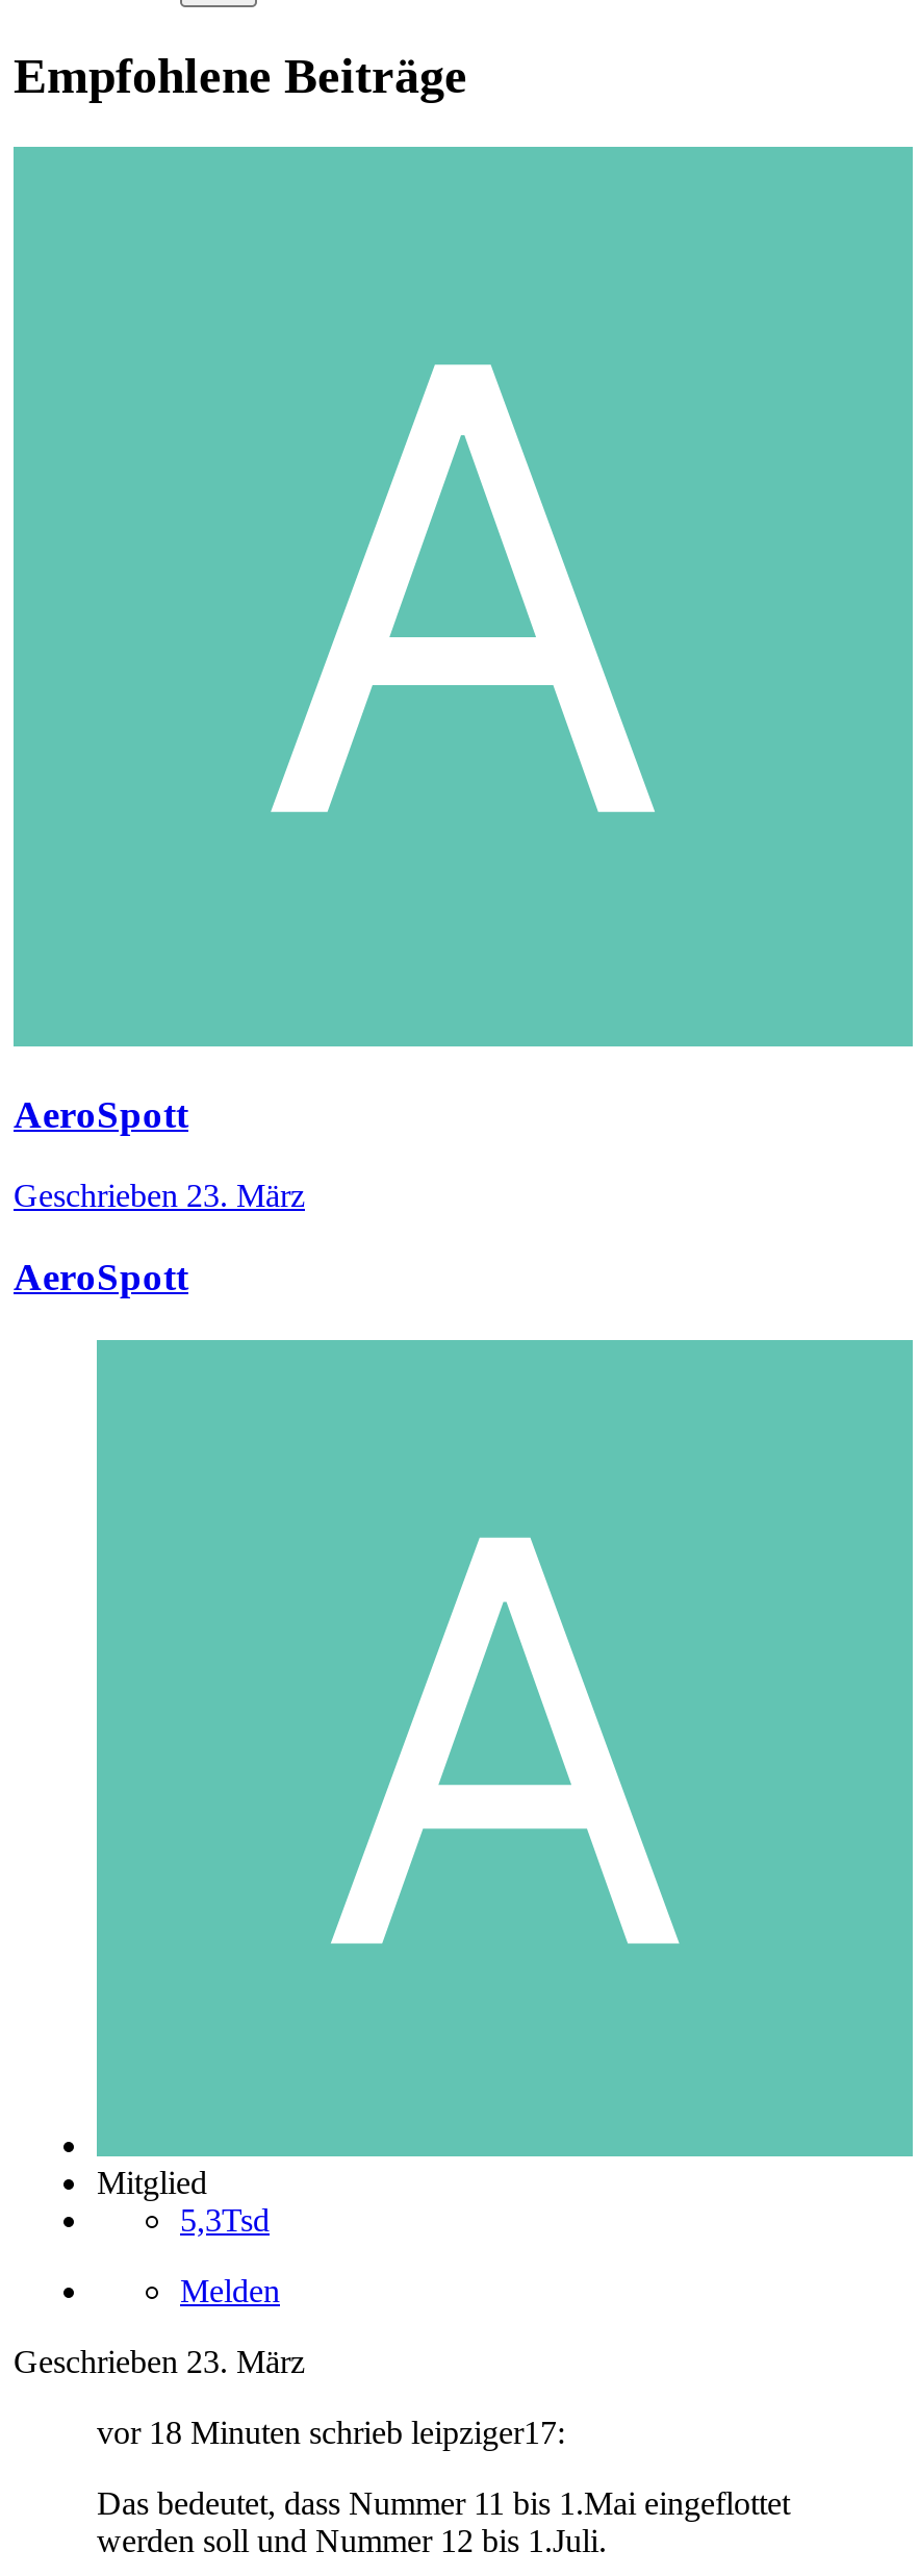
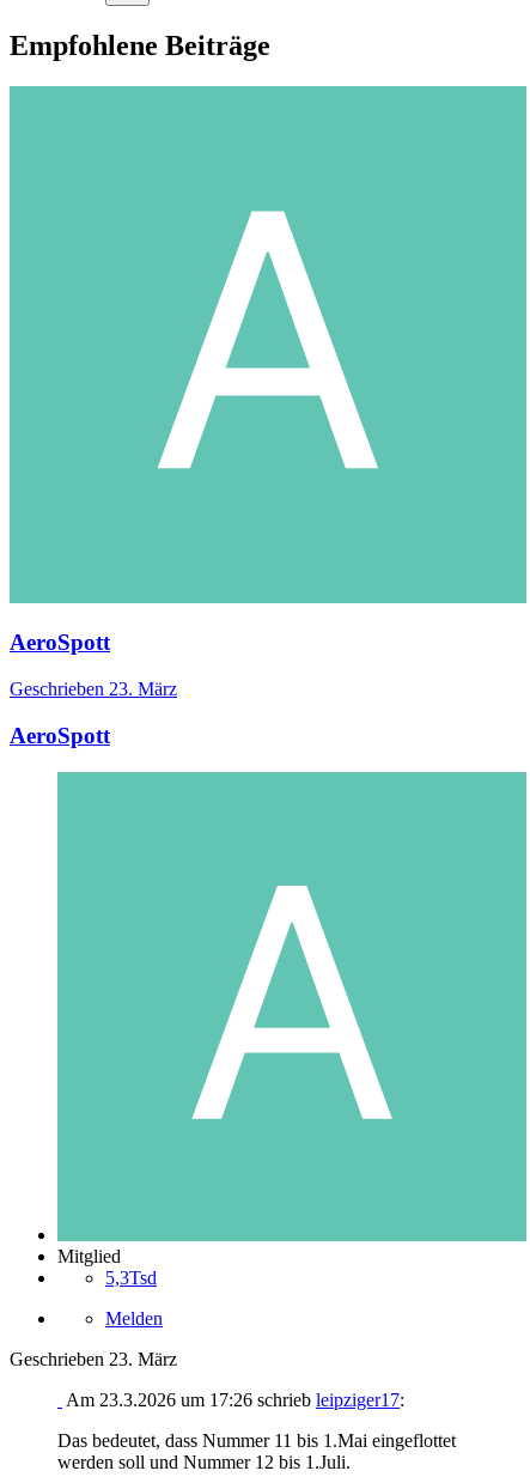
- vor 18 Minuten schrieb leipziger17:
+ Am 23.3.2026 um 17:26 schrieb leipziger17:
